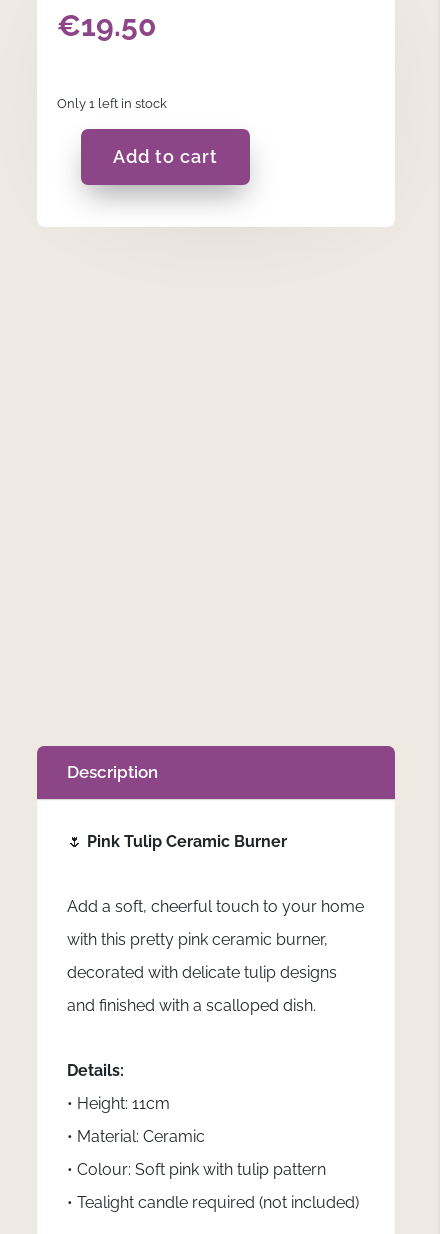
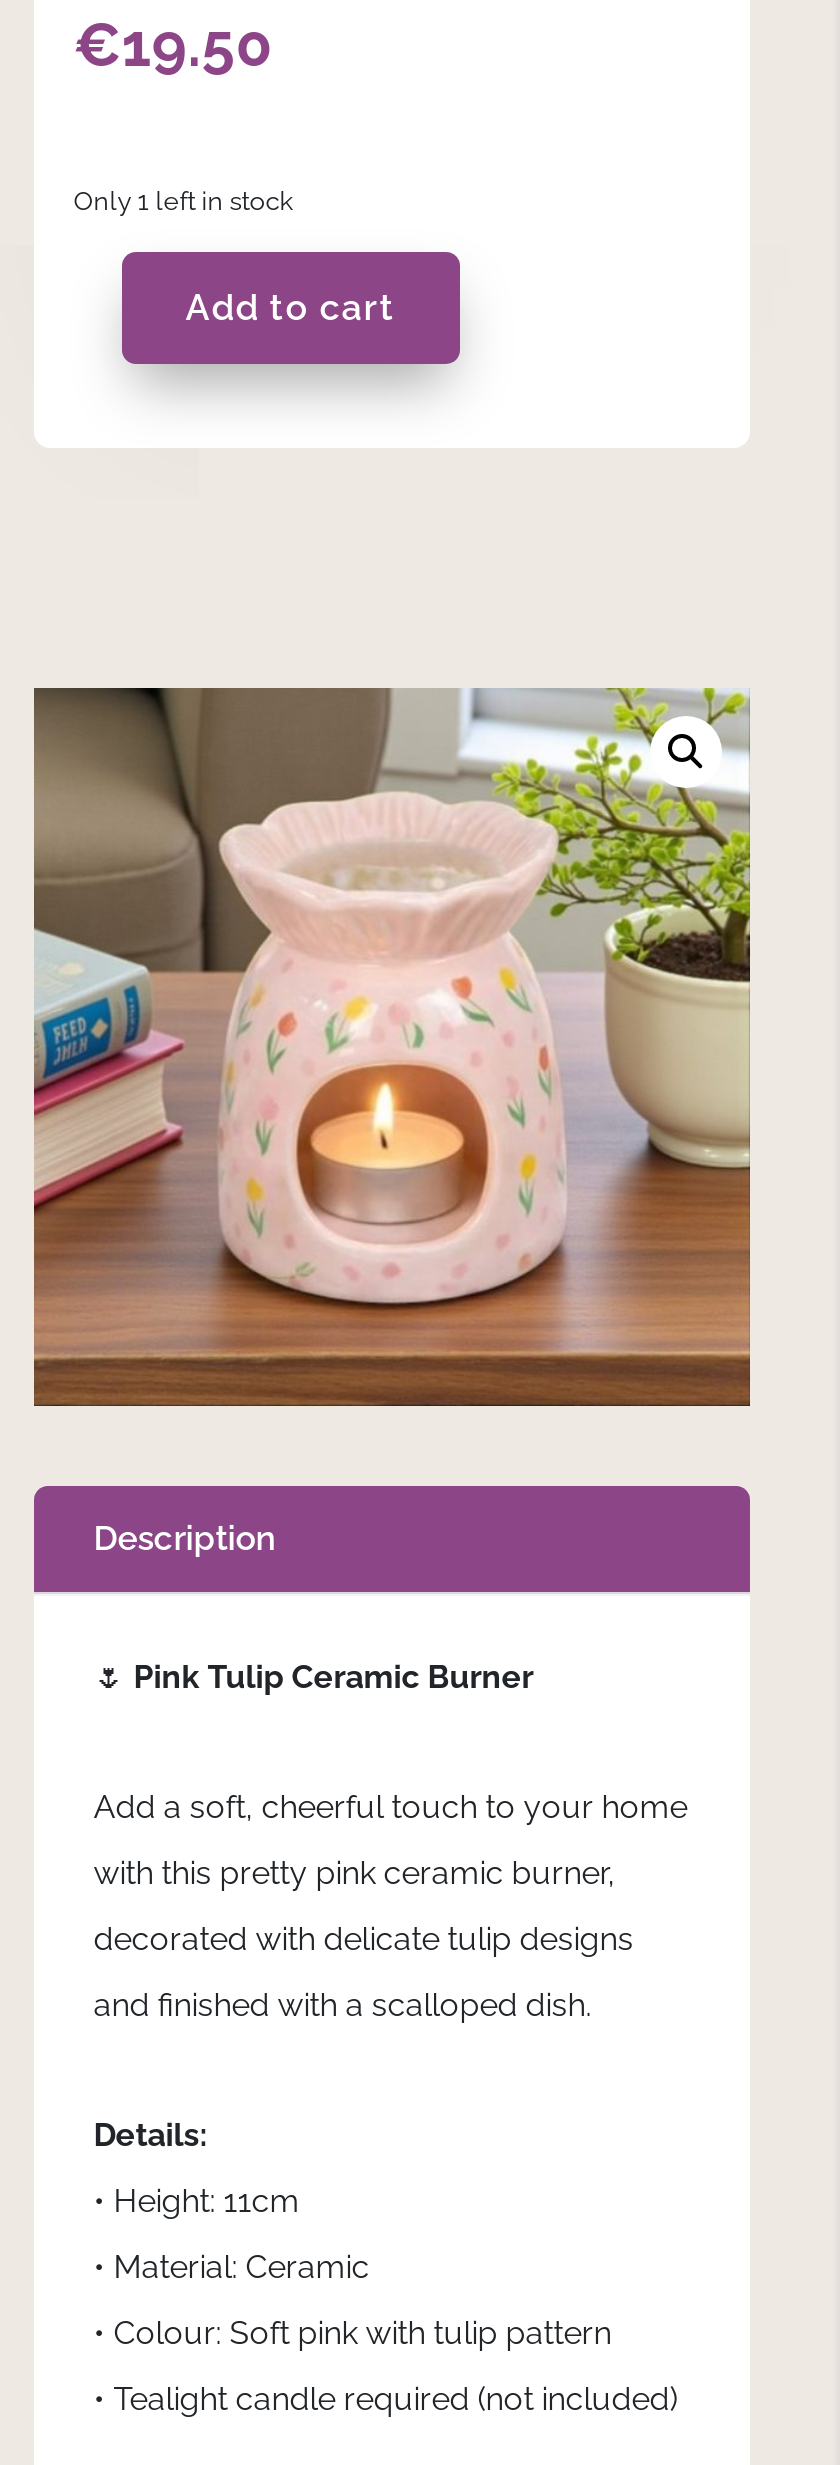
+ [image]
